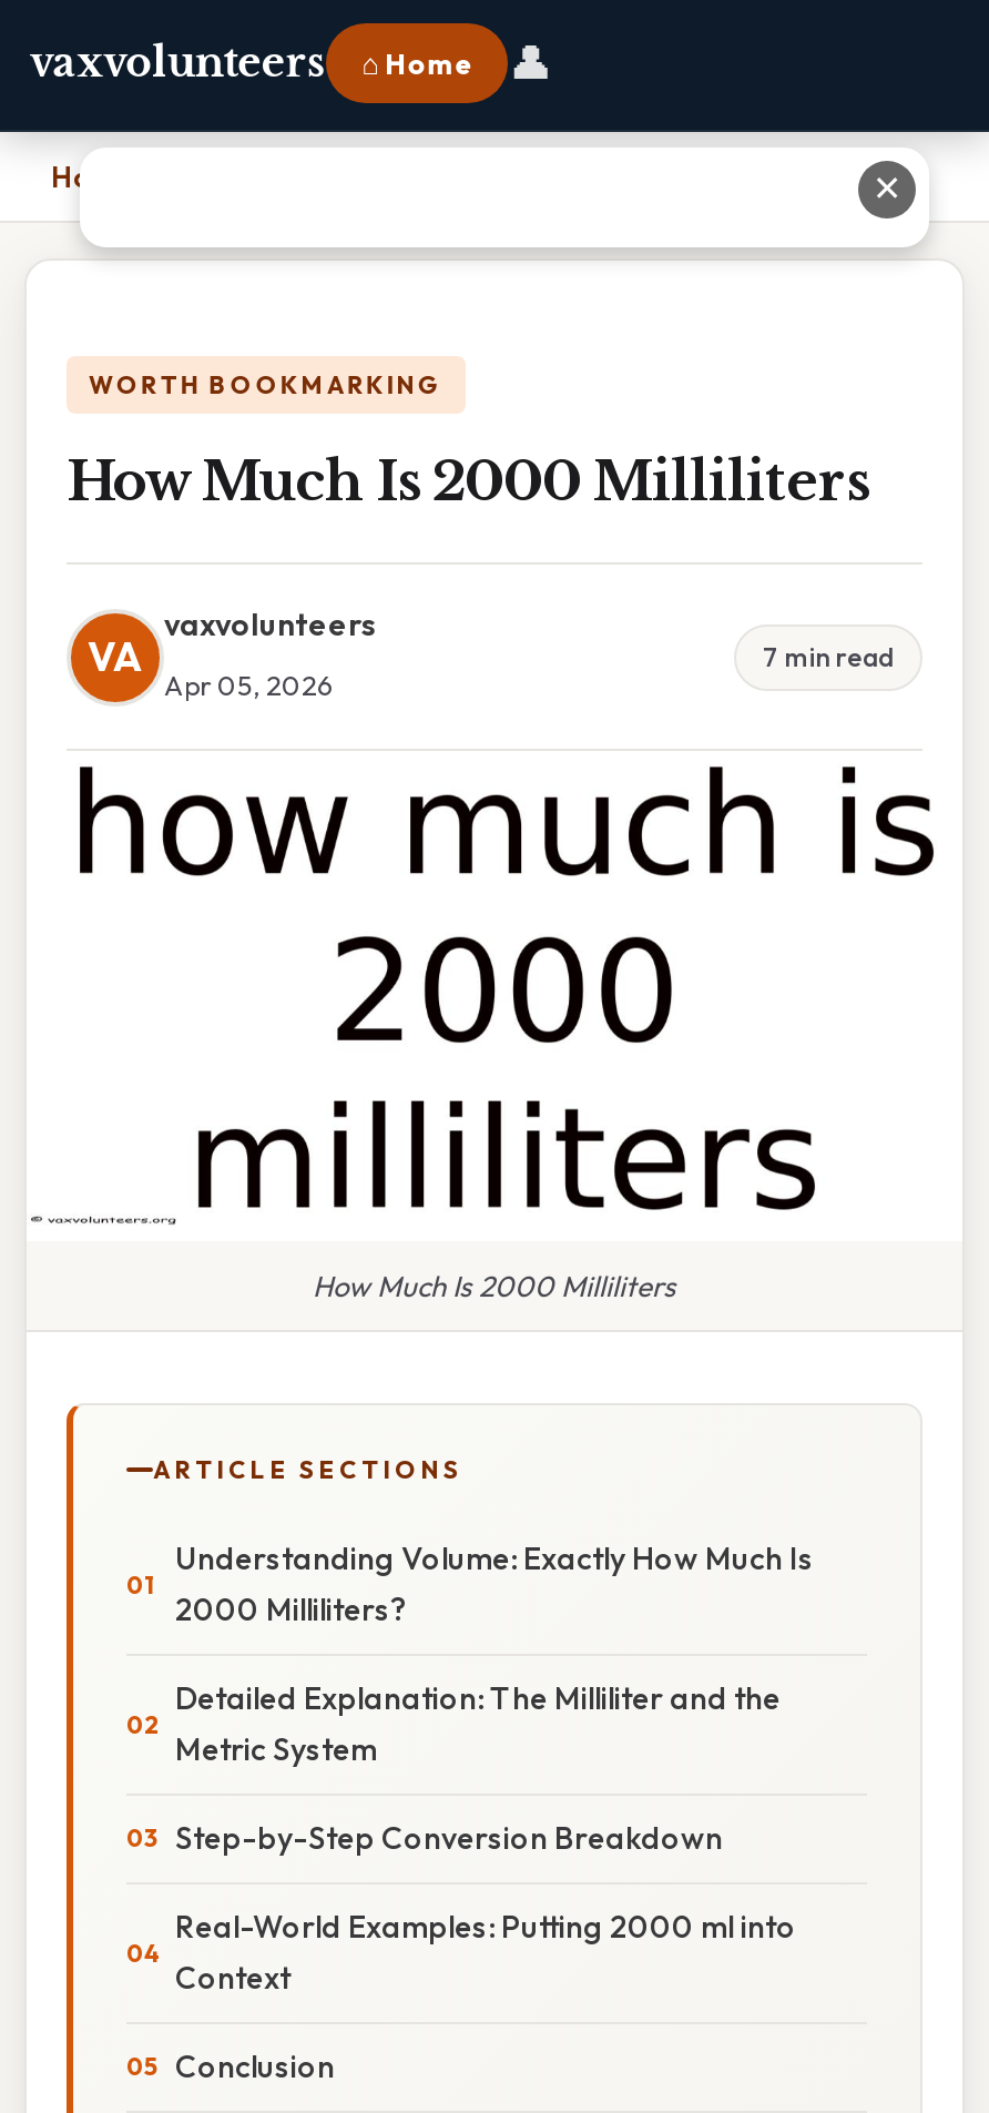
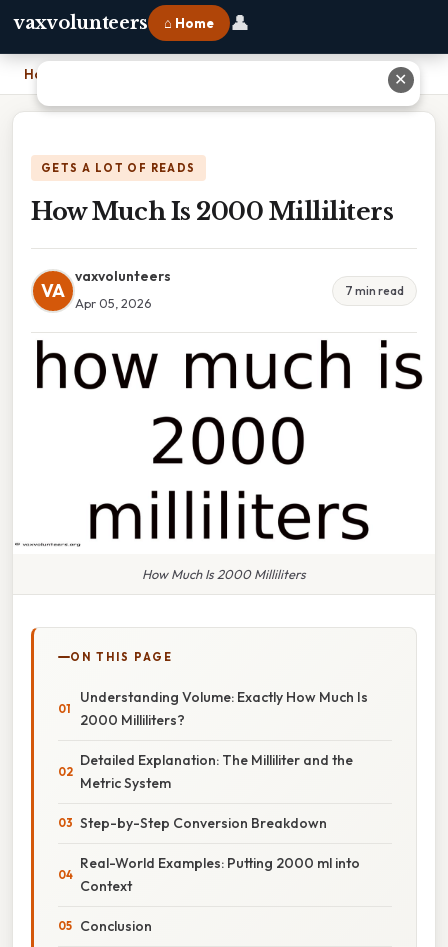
- WORTH BOOKMARKING
+ GETS A LOT OF READS

- ARTICLE SECTIONS
+ ON THIS PAGE
